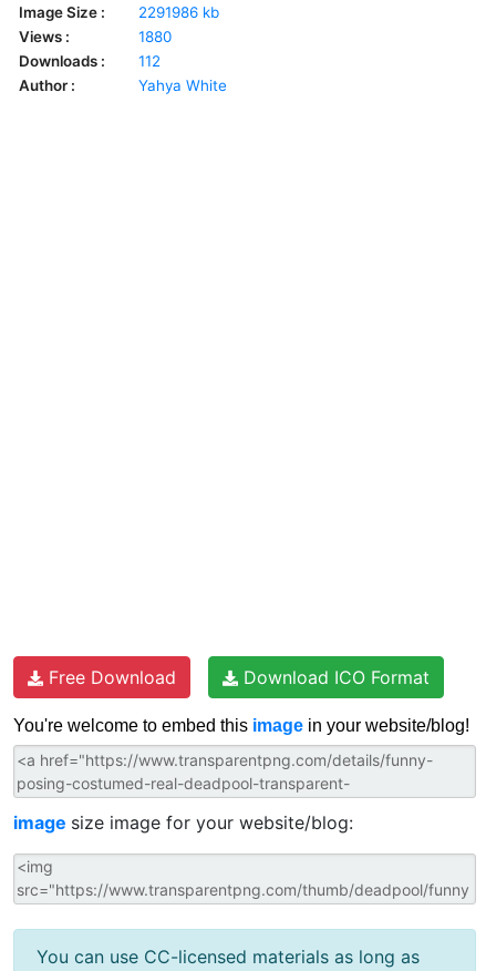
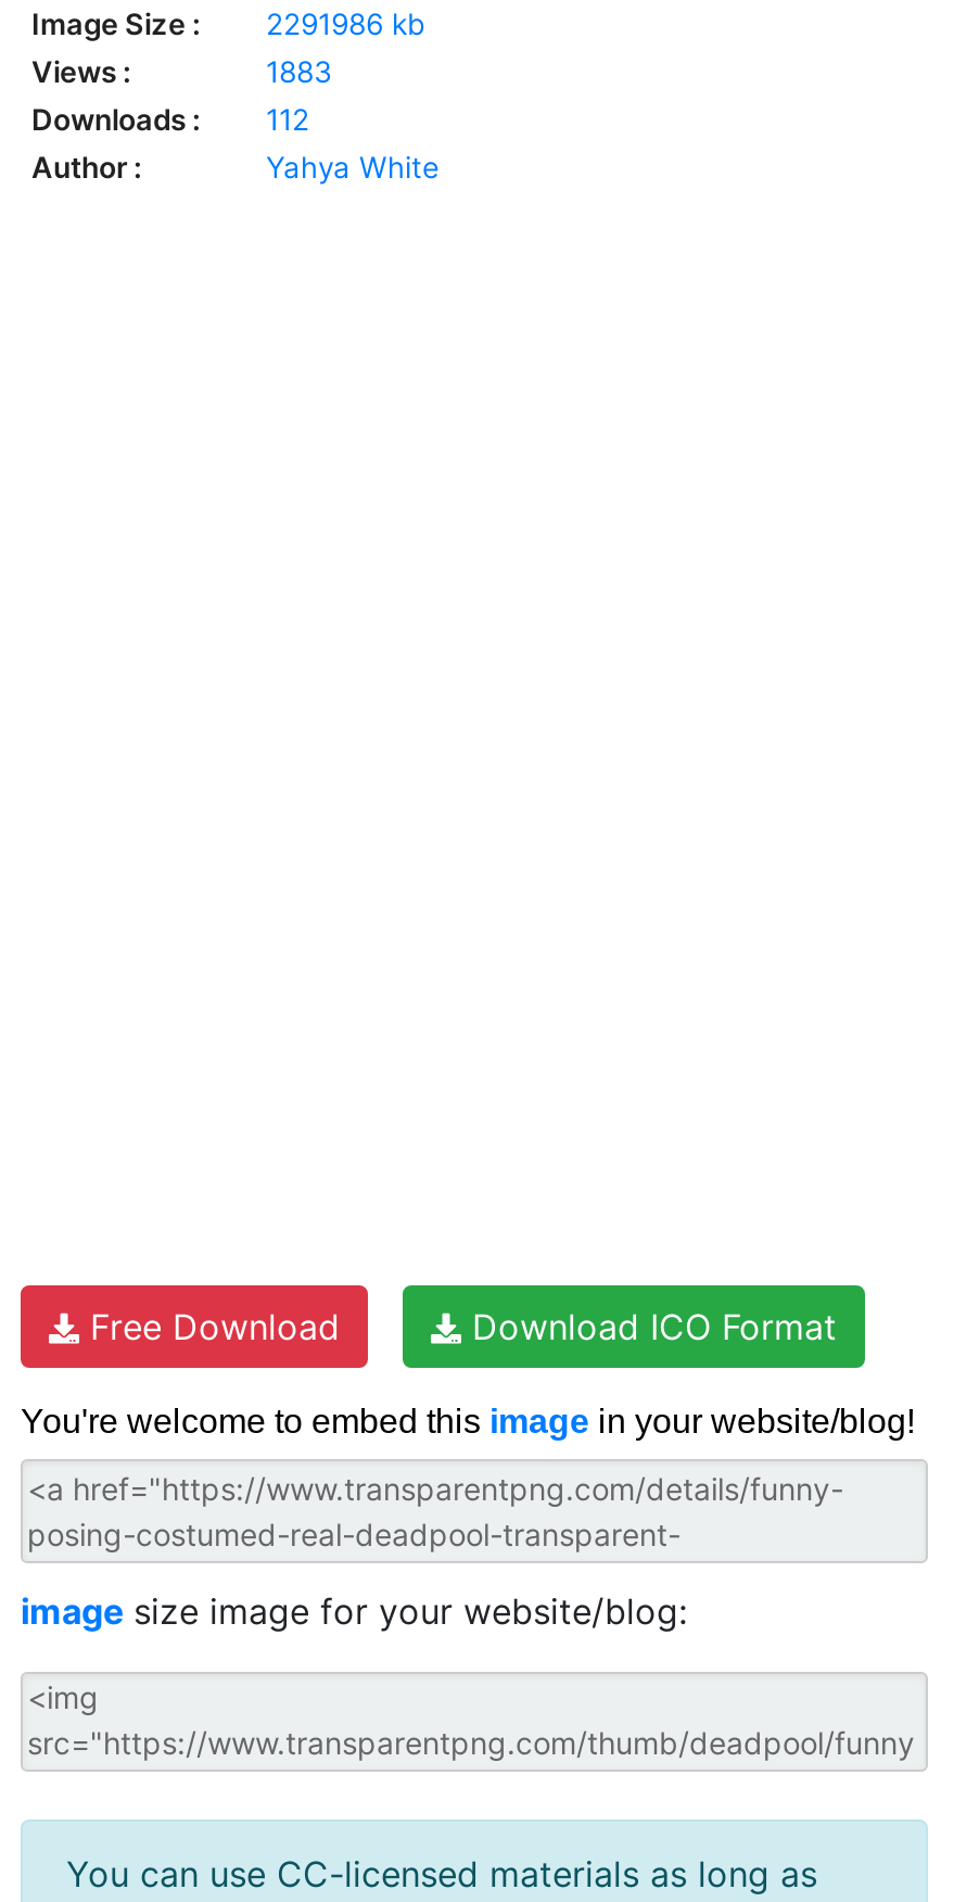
- 1880
+ 1883
